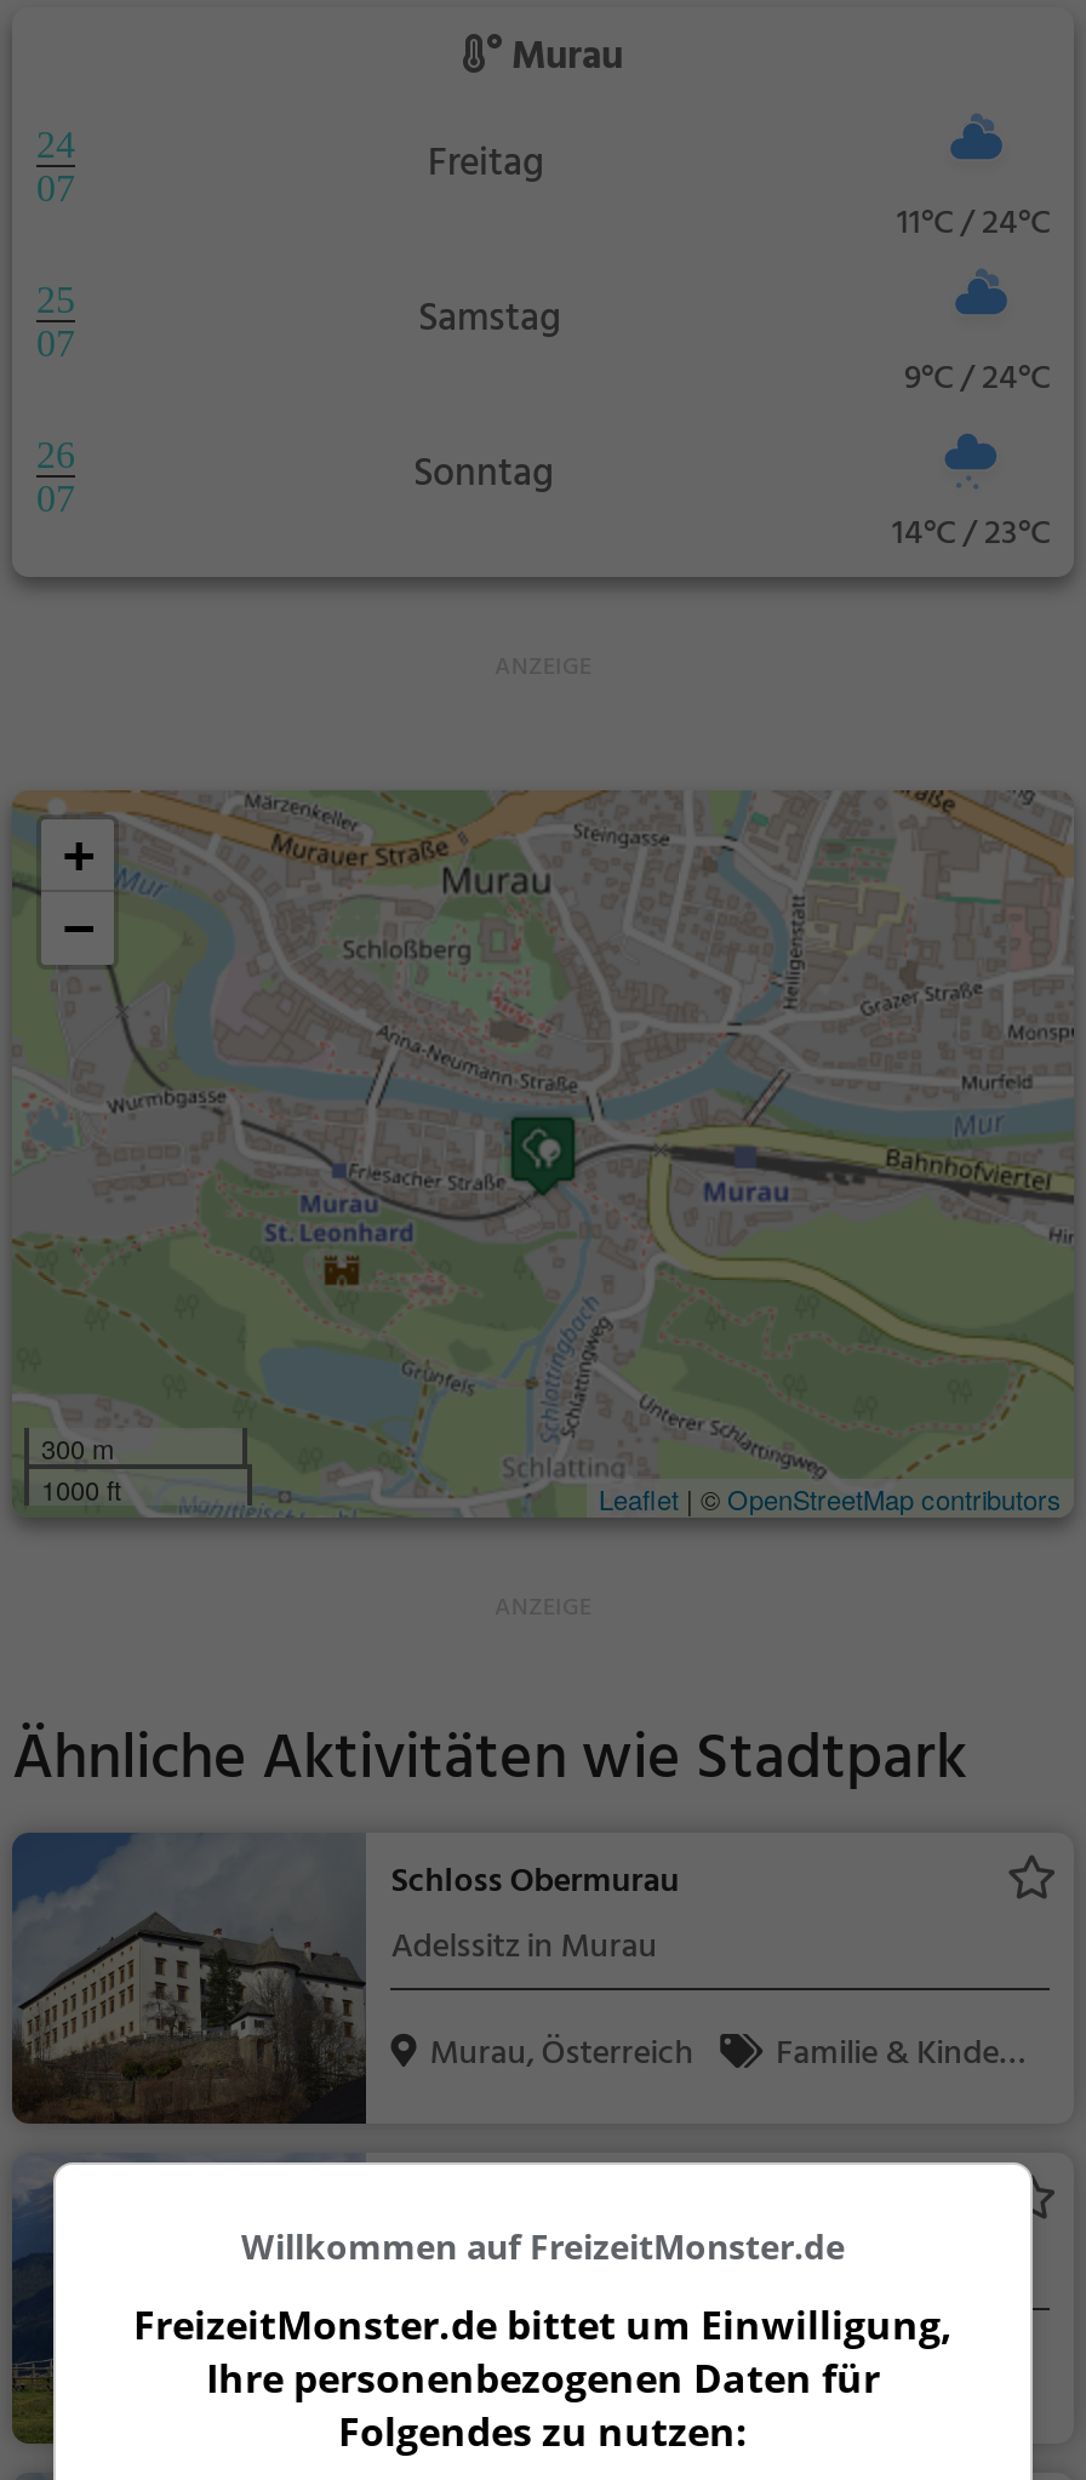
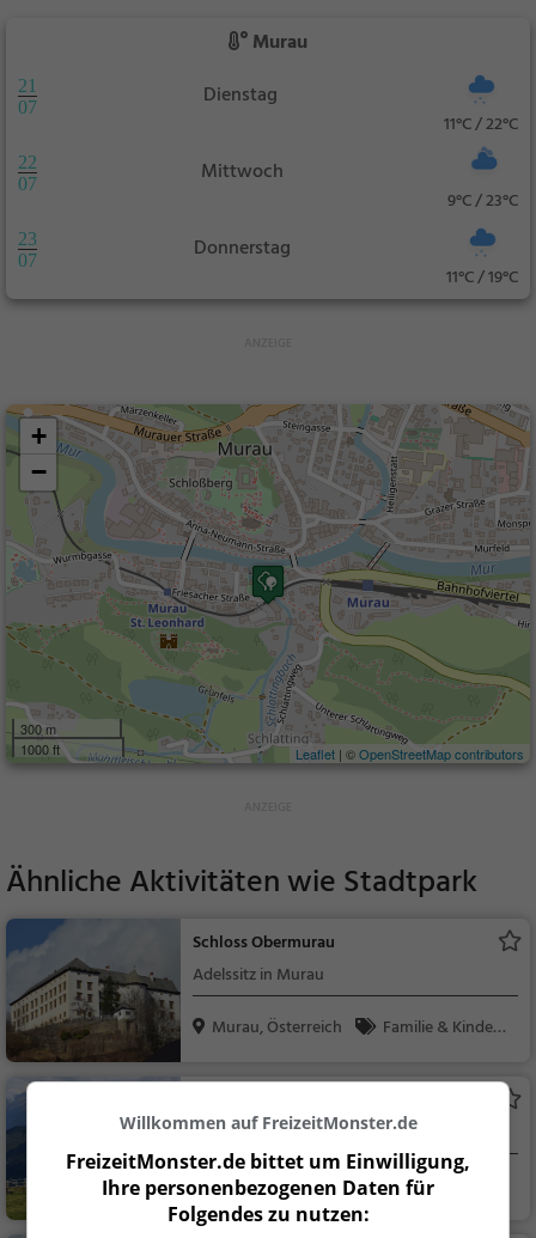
- 24
+ 21

- Freitag
- 11°C / 24°C
+ Dienstag
+ 11°C / 22°C

- 25
+ 22

- Samstag
- 9°C / 24°C
+ Mittwoch
+ 9°C / 23°C

- 26
+ 23

- Sonntag
- 14°C / 23°C
+ Donnerstag
+ 11°C / 19°C
